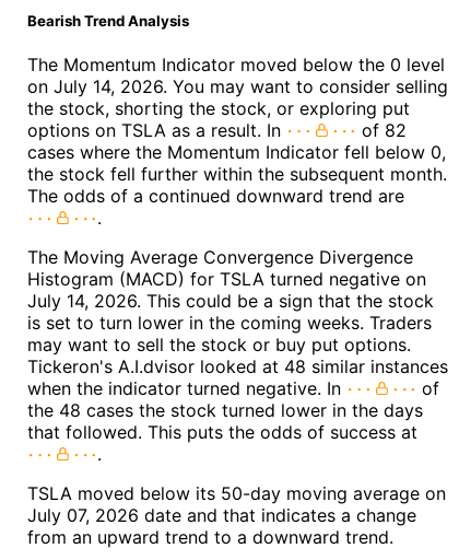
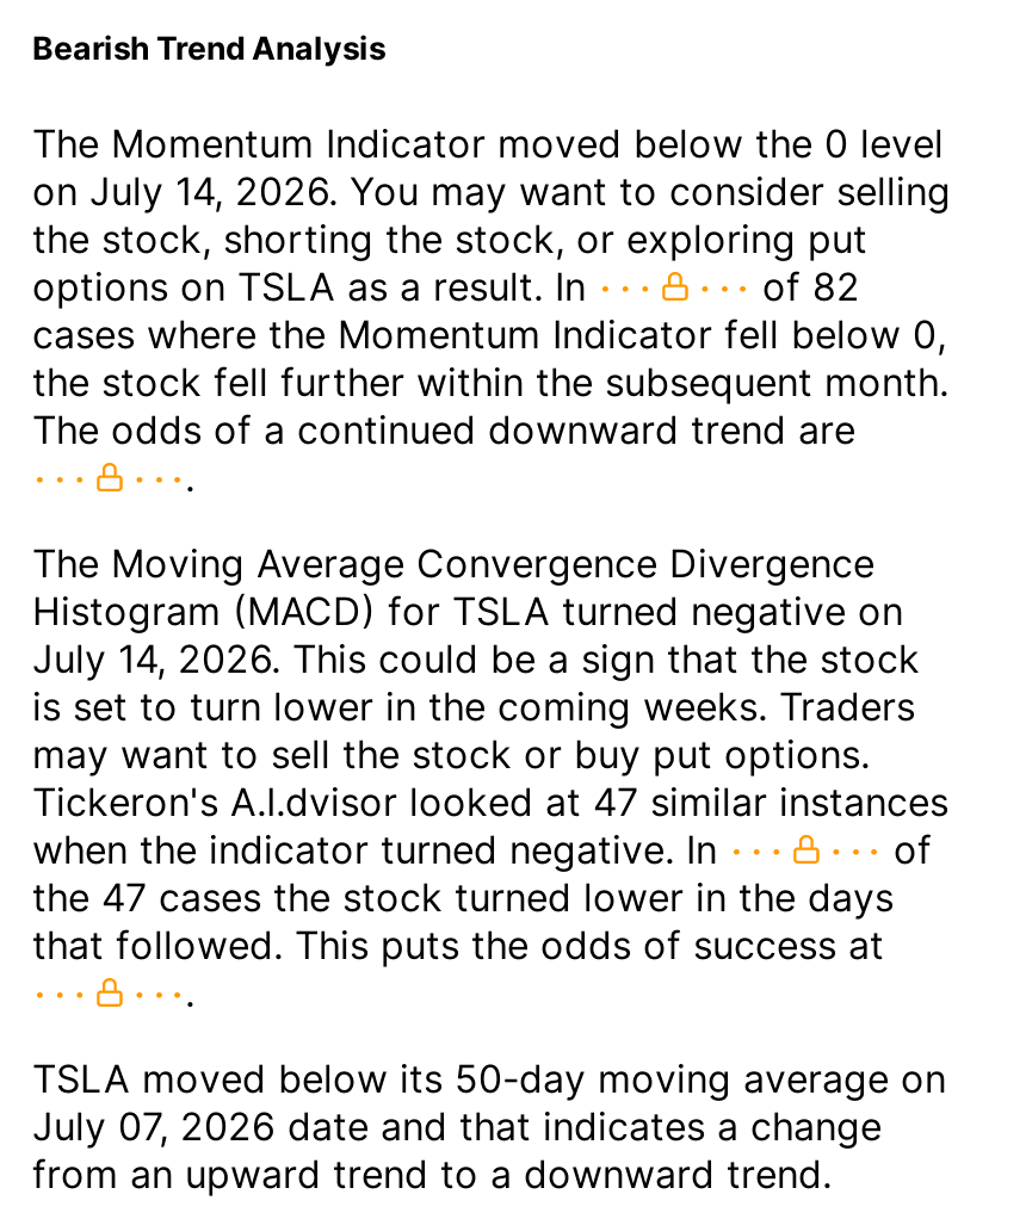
- Tickeron's A.I.dvisor looked at 48 similar instances
+ Tickeron's A.I.dvisor looked at 47 similar instances

- the 48 cases the stock turned lower in the days
+ the 47 cases the stock turned lower in the days
